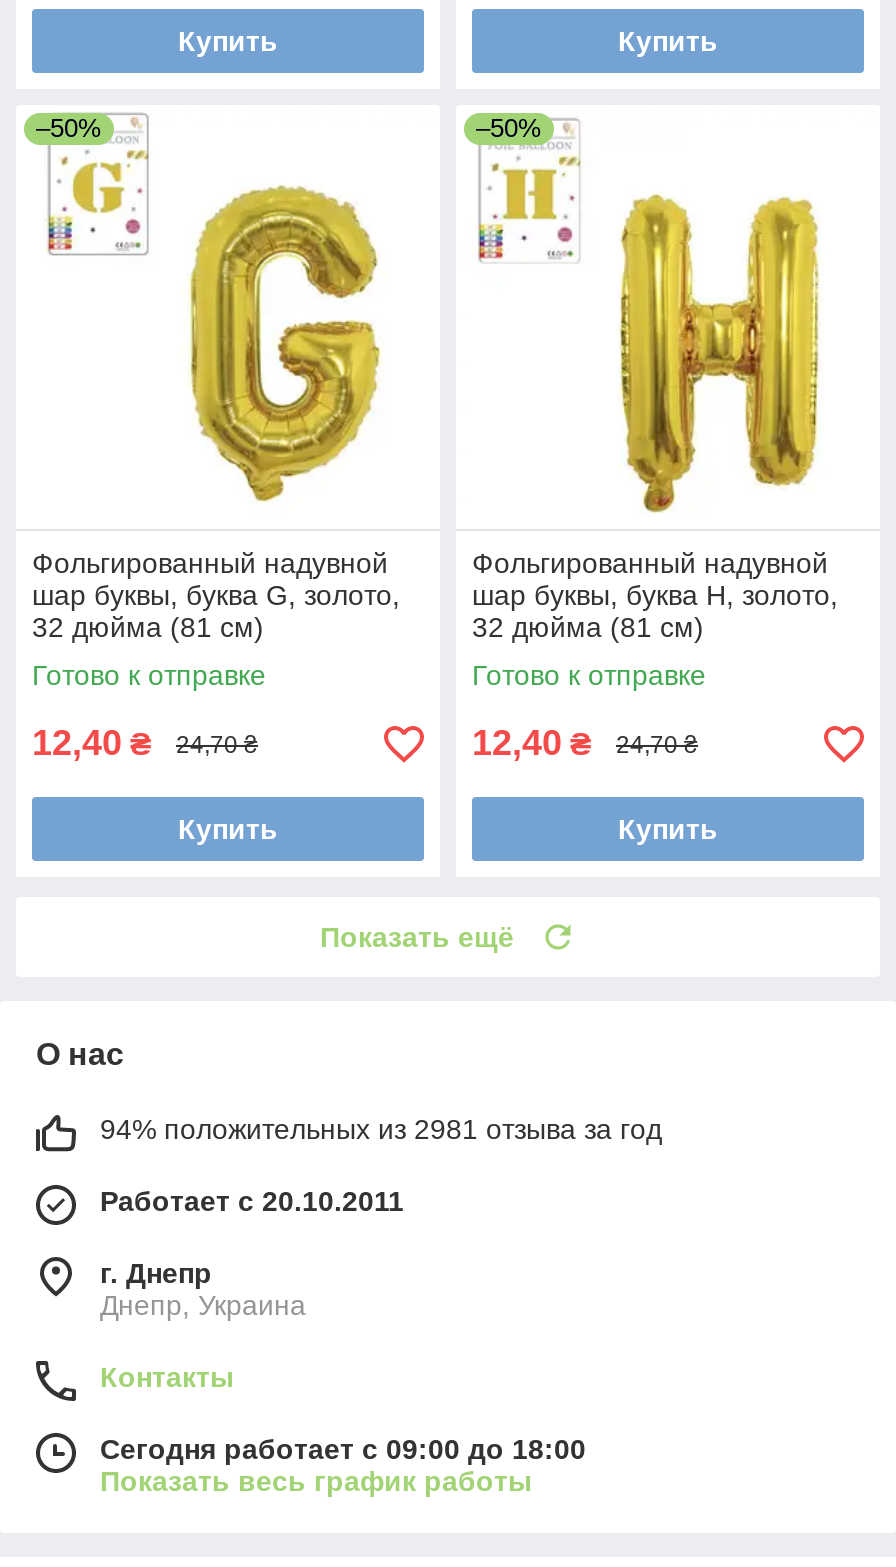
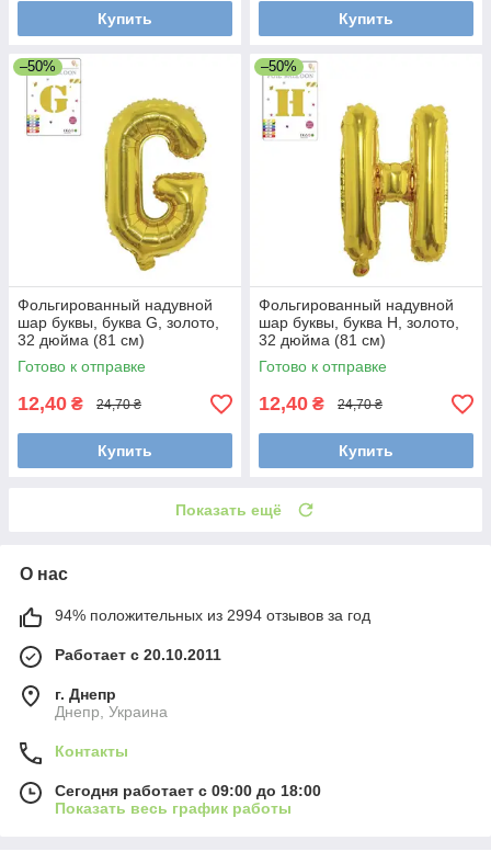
- 94% положительных из 2981 отзыва за год
+ 94% положительных из 2994 отзывов за год
